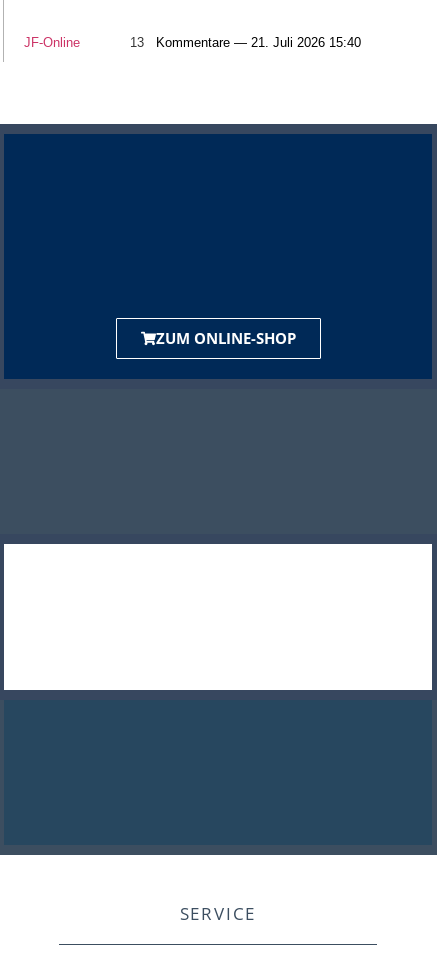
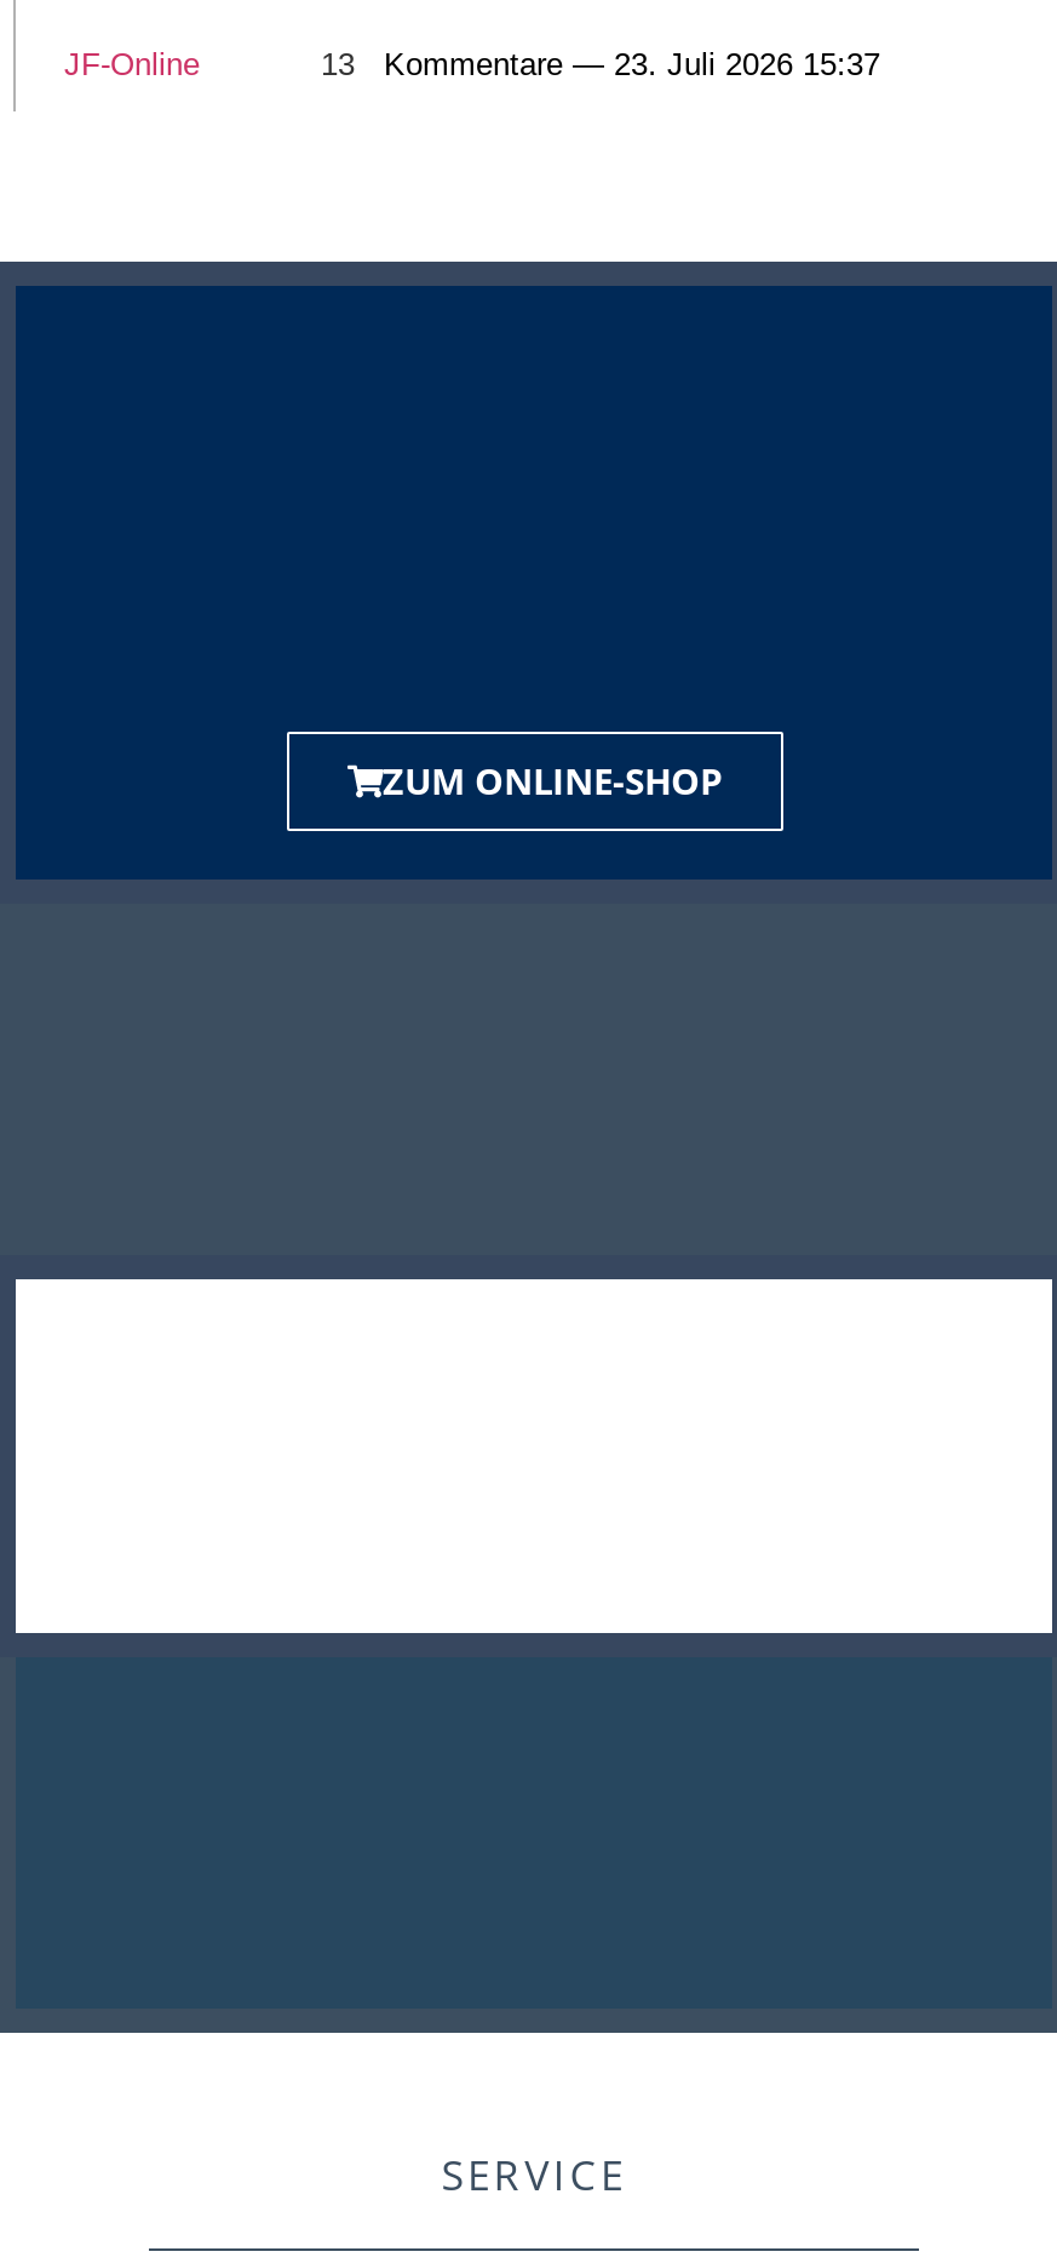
- Kommentare — 21. Juli 2026 15:40
+ Kommentare — 23. Juli 2026 15:37
